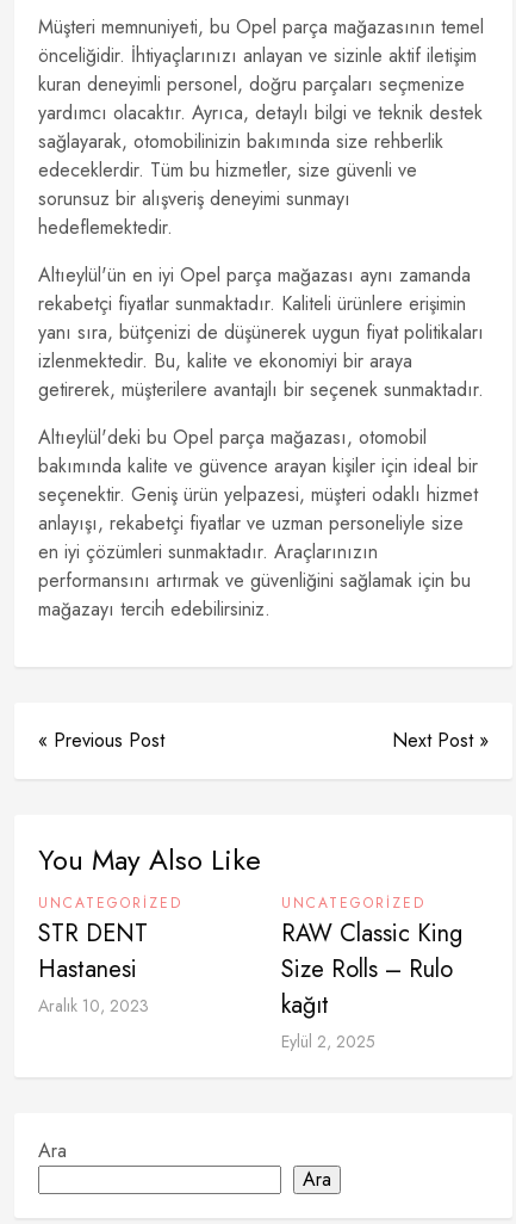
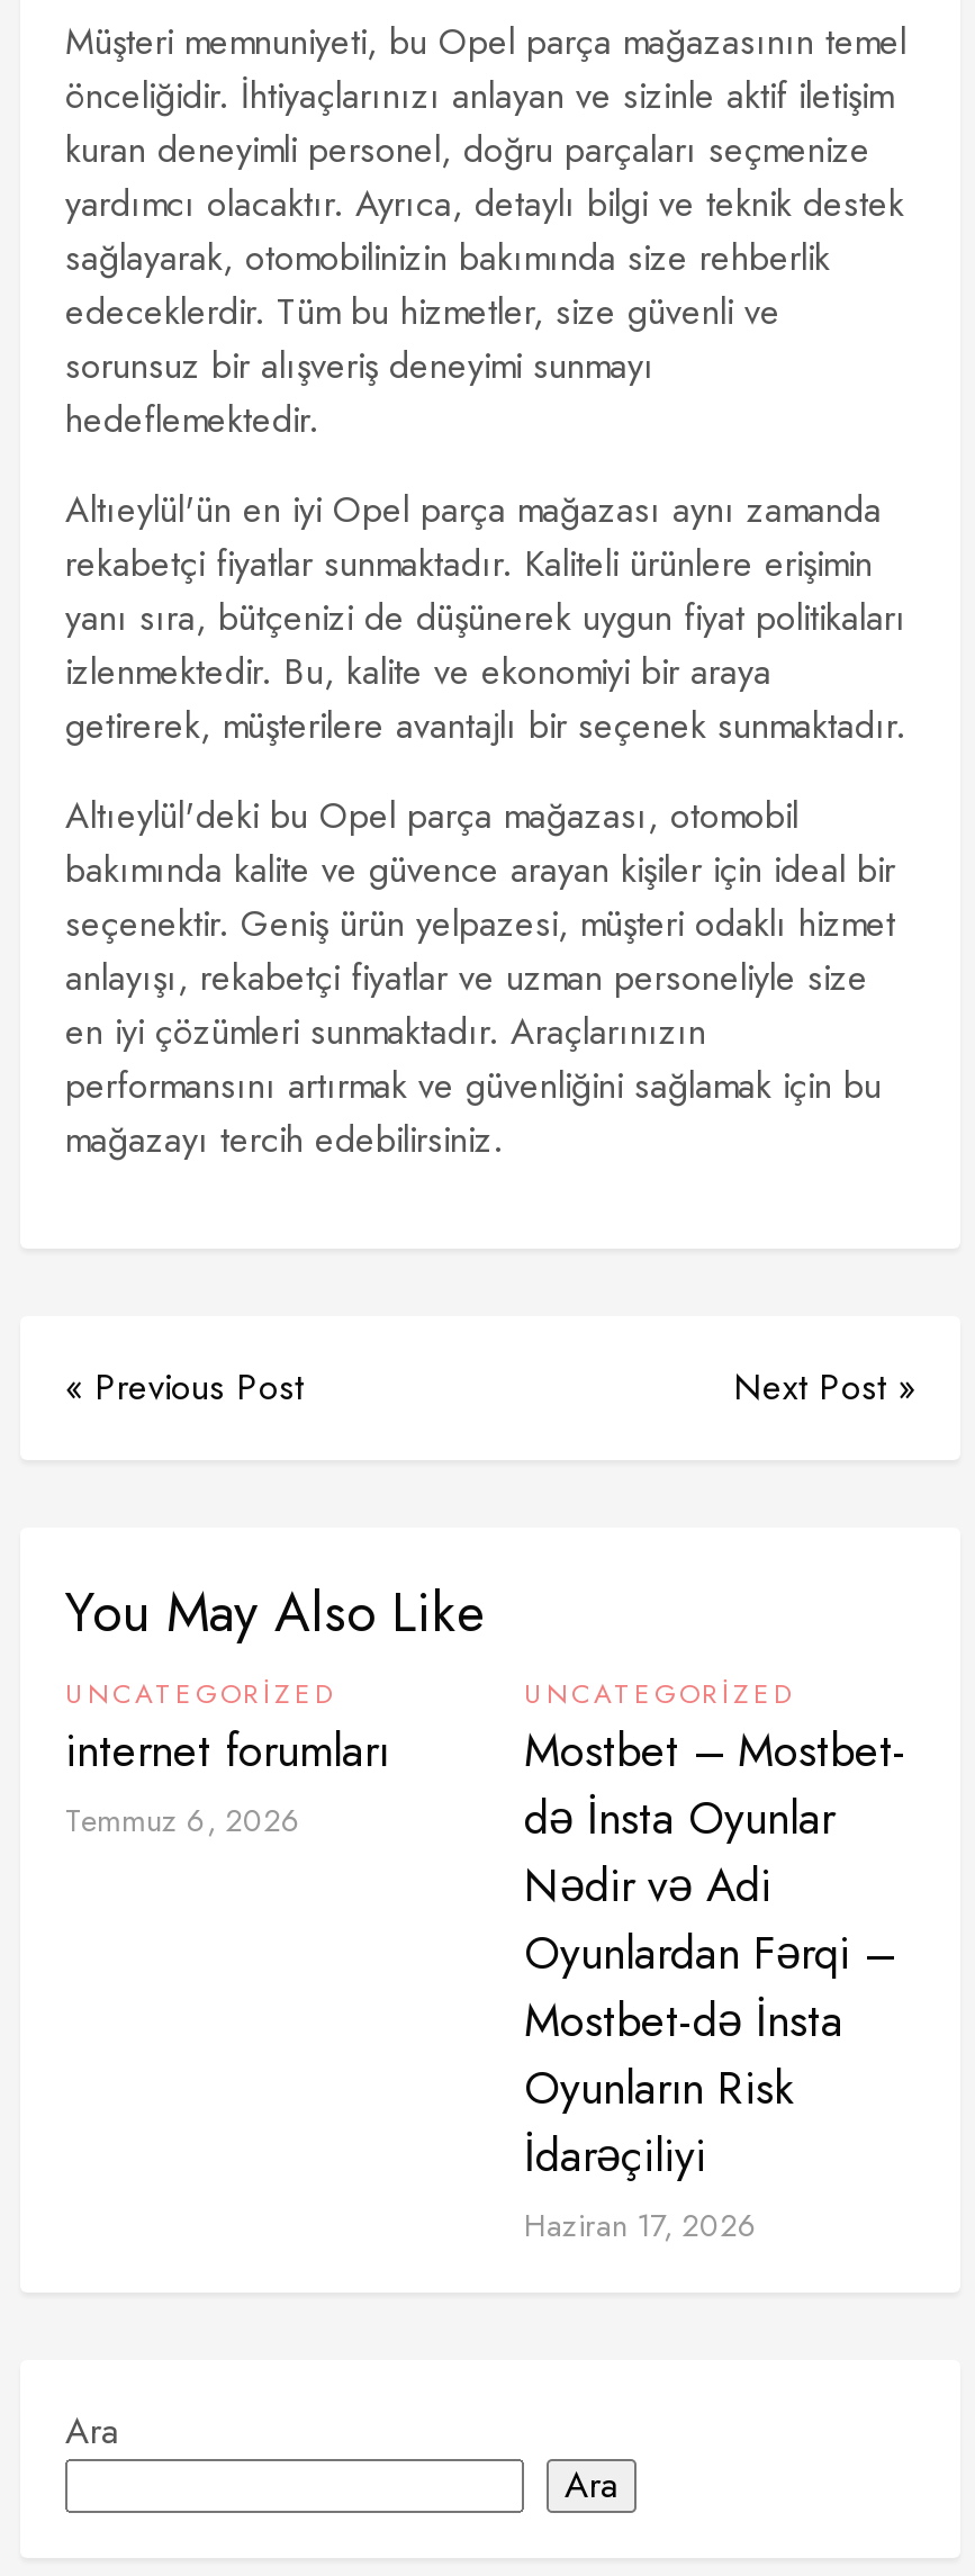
- STR DENT
- Hastanesi
- Aralık 10, 2023
+ internet forumları
+ Temmuz 6, 2026

- RAW Classic King
- Size Rolls – Rulo
- kağıt
- Eylül 2, 2025
+ Mostbet – Mostbet-
+ də İnsta Oyunlar
+ Nədir və Adi
+ Oyunlardan Fərqi –
+ Mostbet-də İnsta
+ Oyunların Risk
+ İdarəçiliyi
+ Haziran 17, 2026
